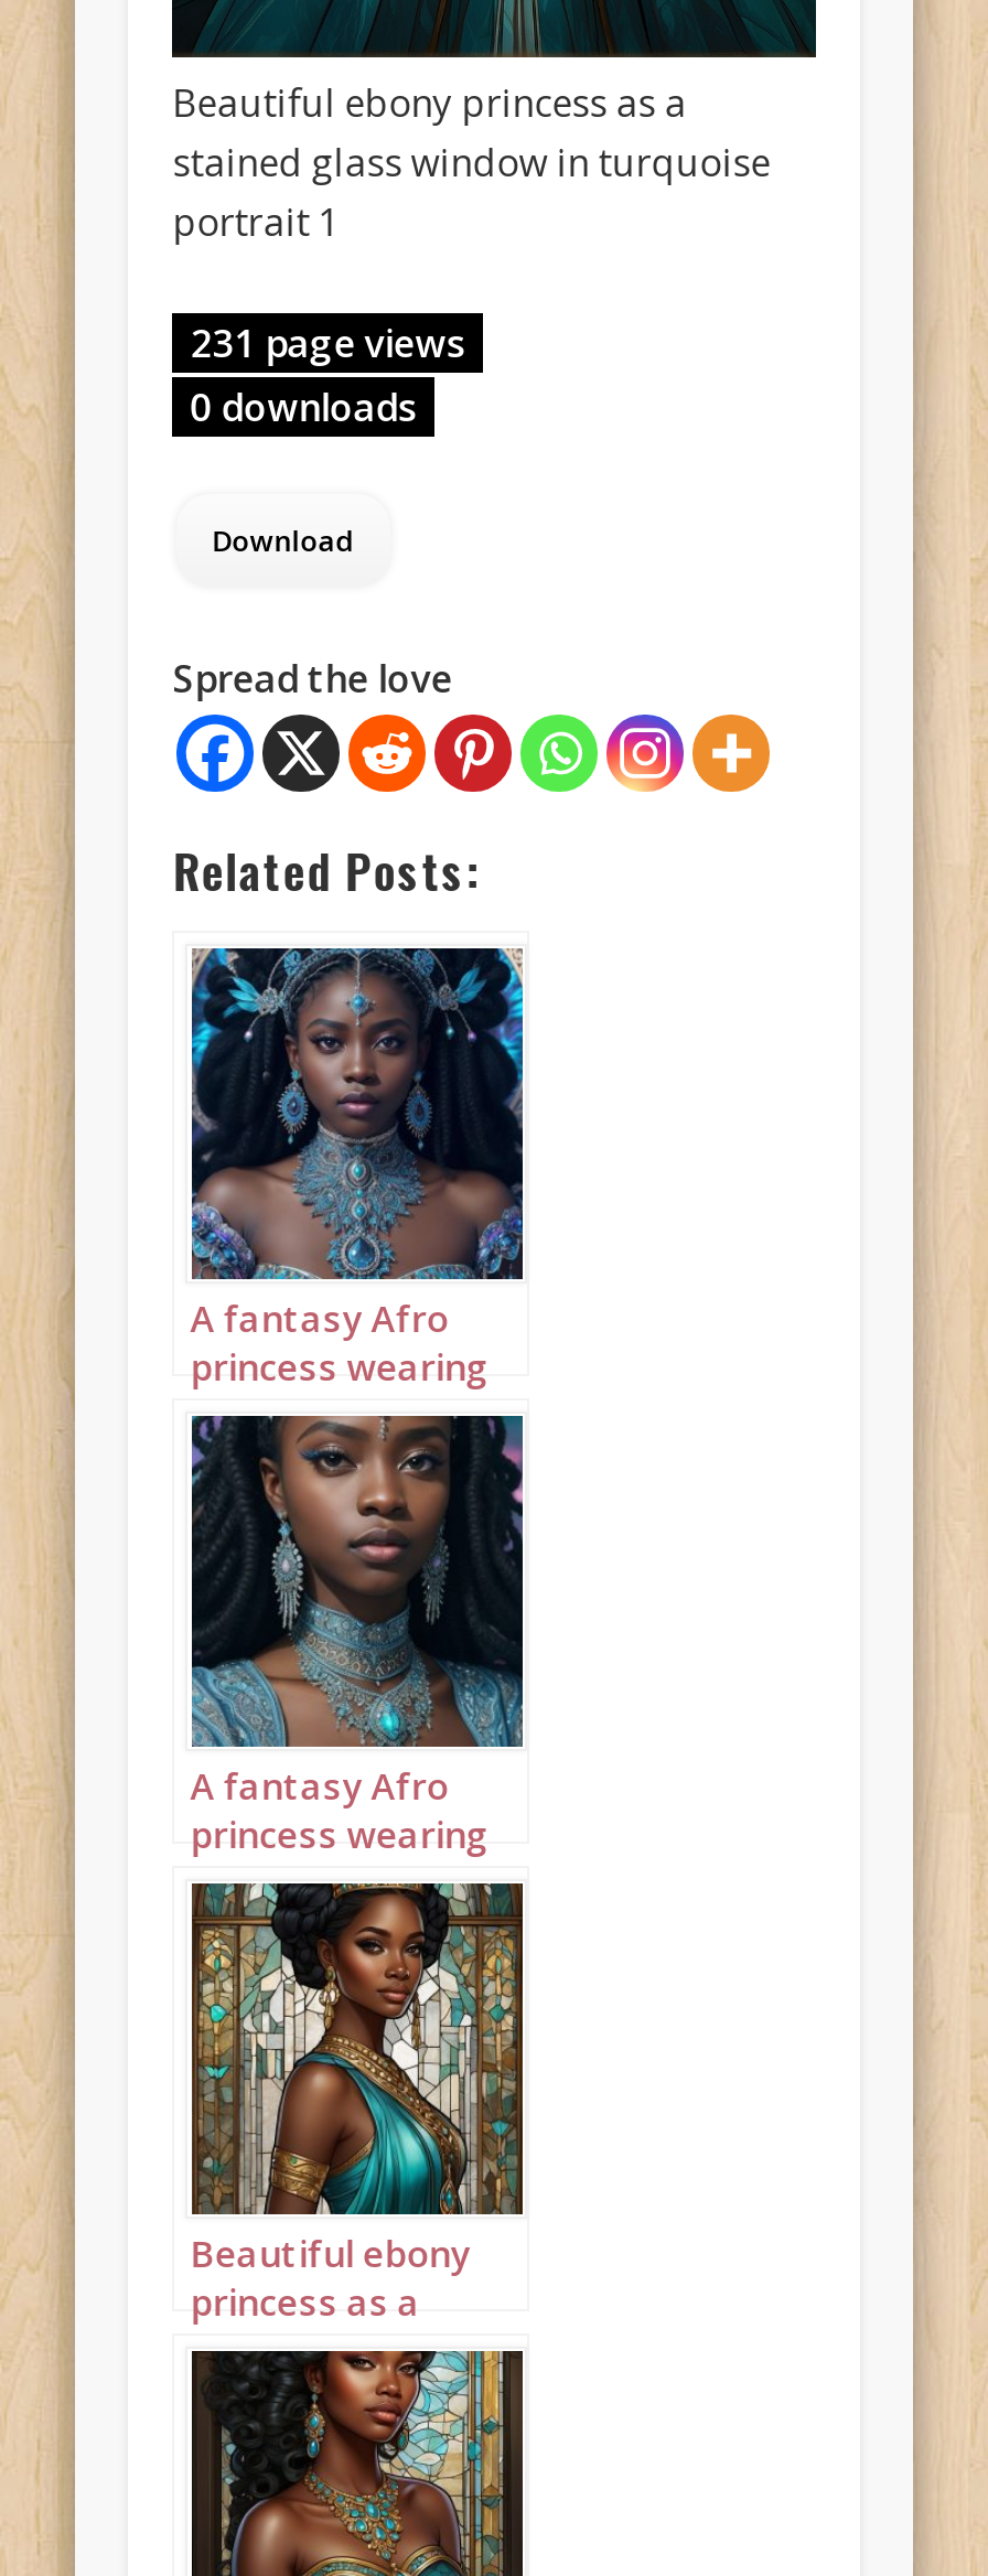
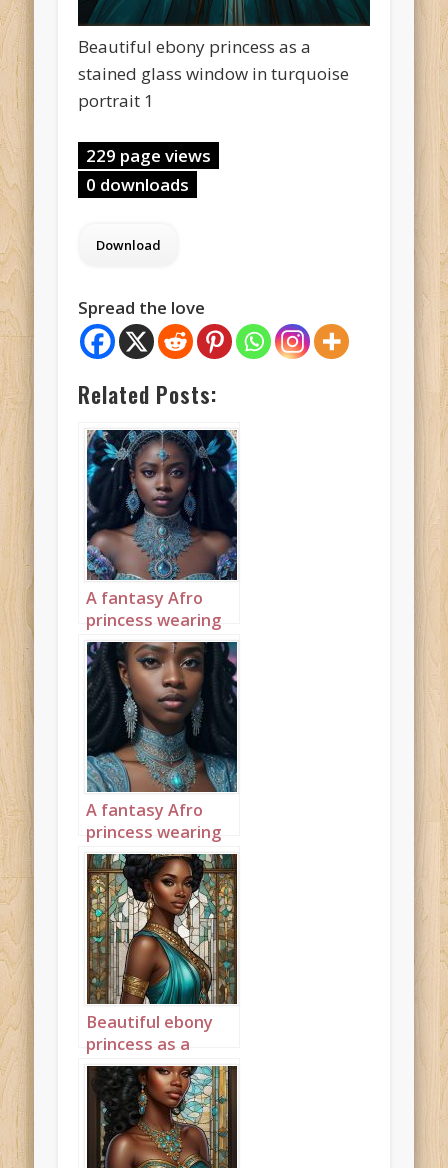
- 231 page views
+ 229 page views
